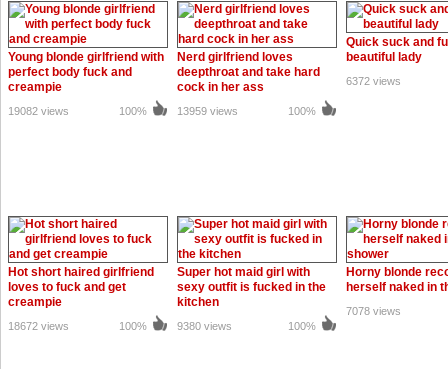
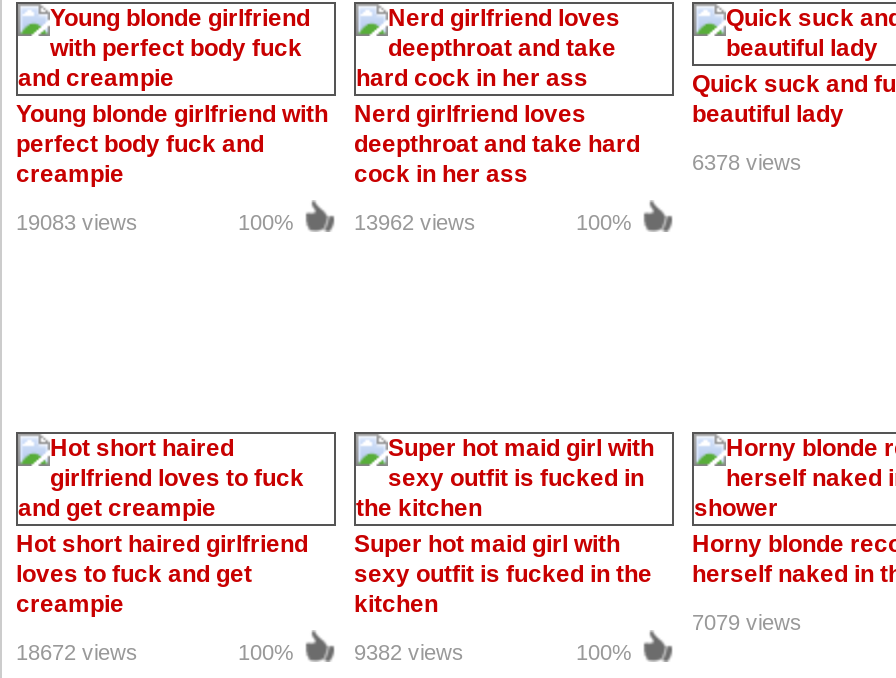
- 6372 views
+ 6378 views

- 19082 views
+ 19083 views

- 13959 views
+ 13962 views

- 7078 views
+ 7079 views

- 9380 views
+ 9382 views
